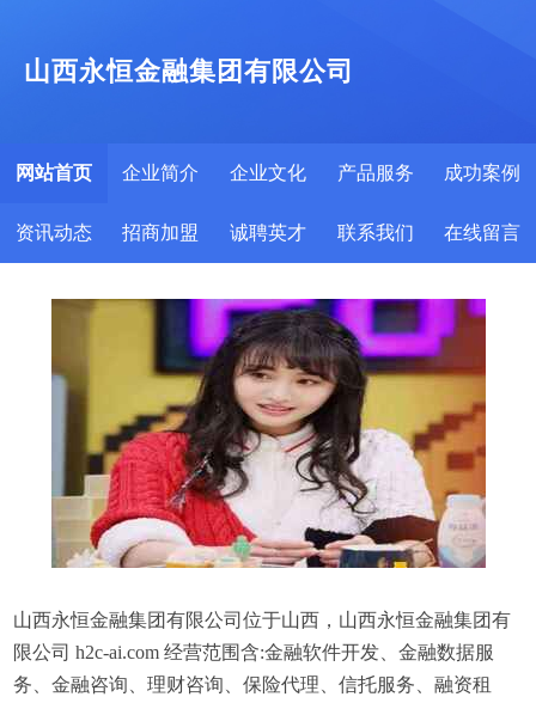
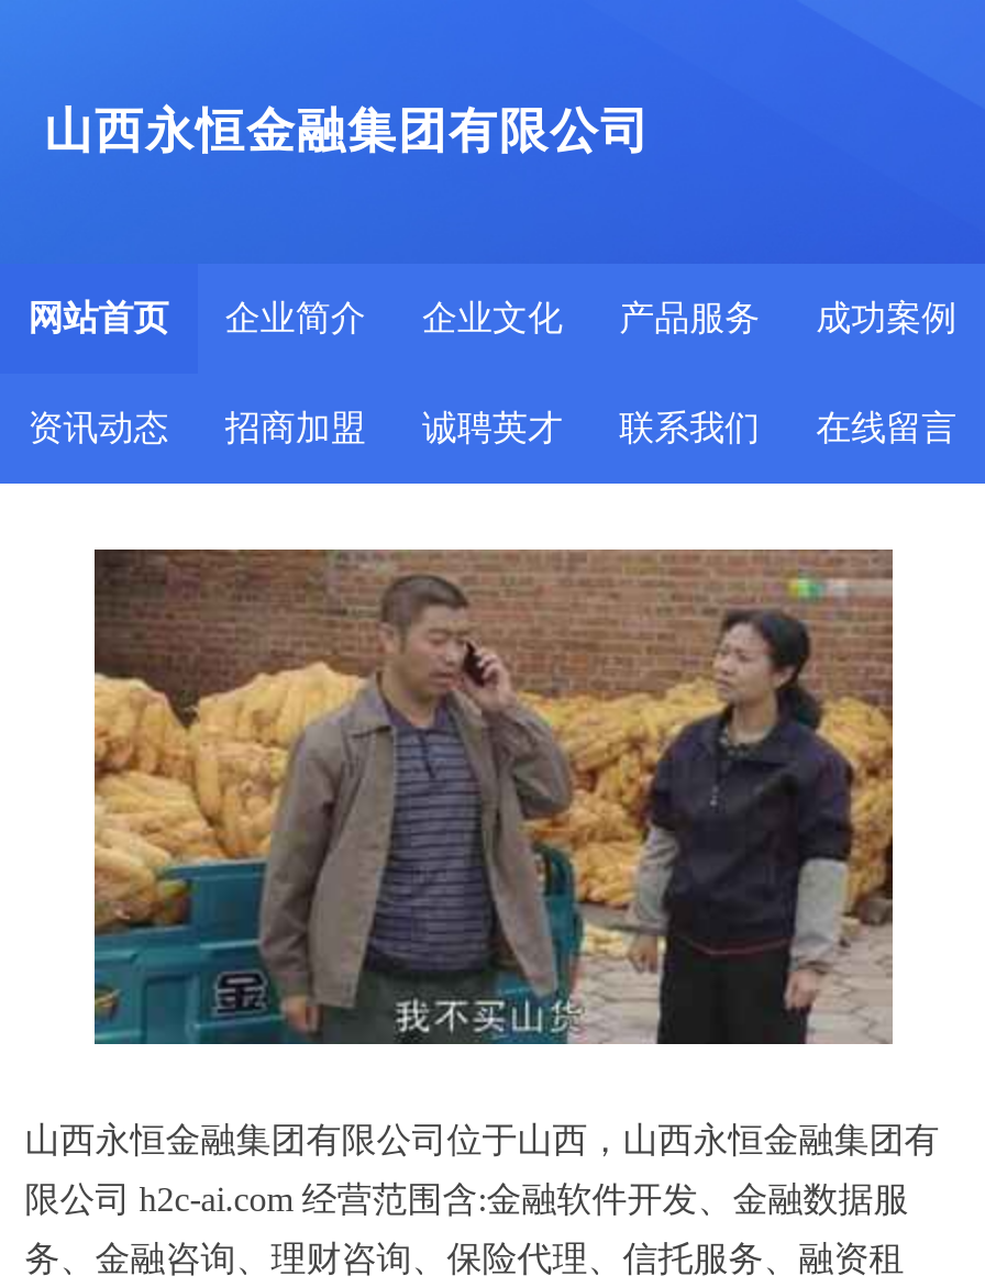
- [image]
+ [image]
